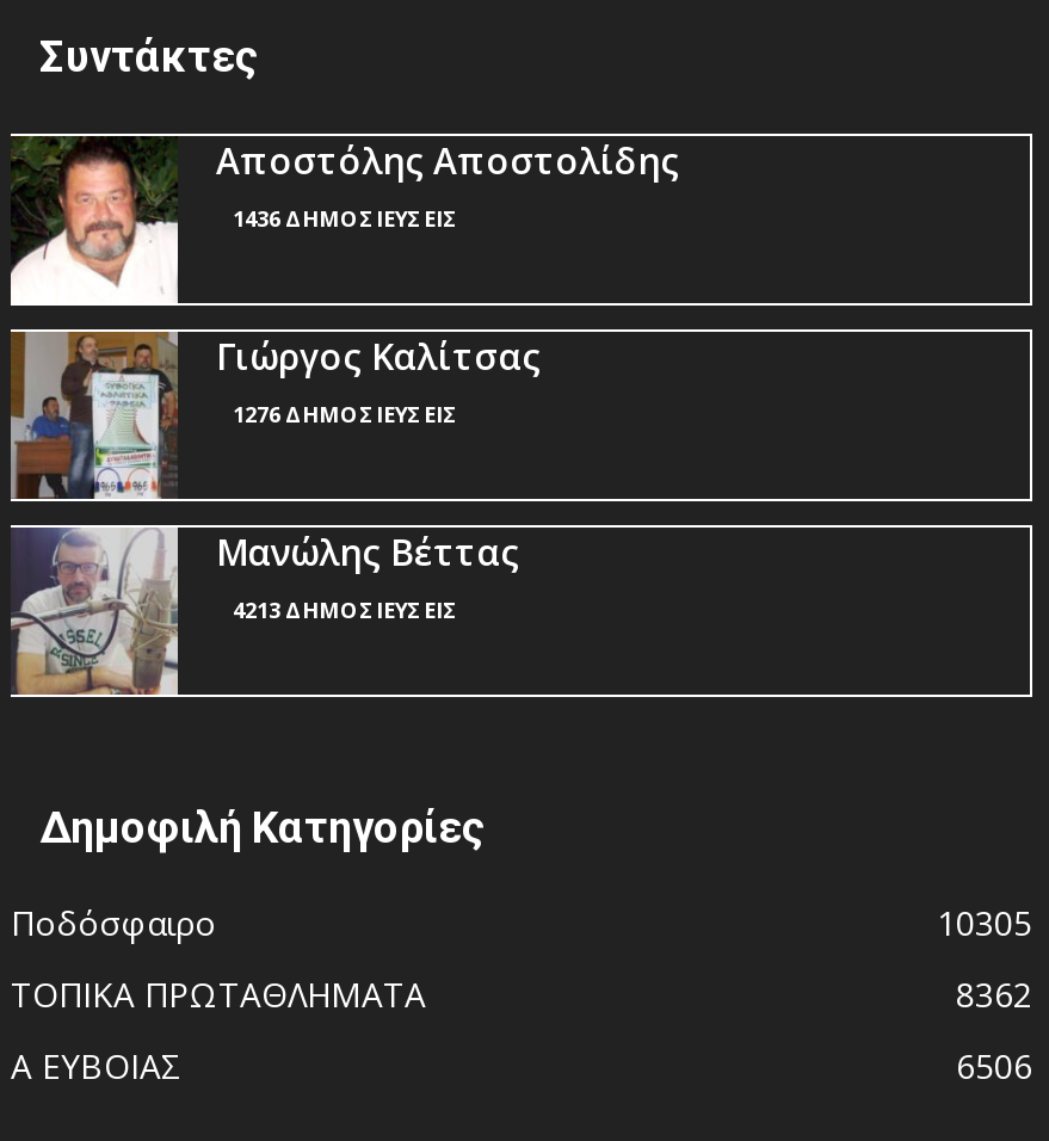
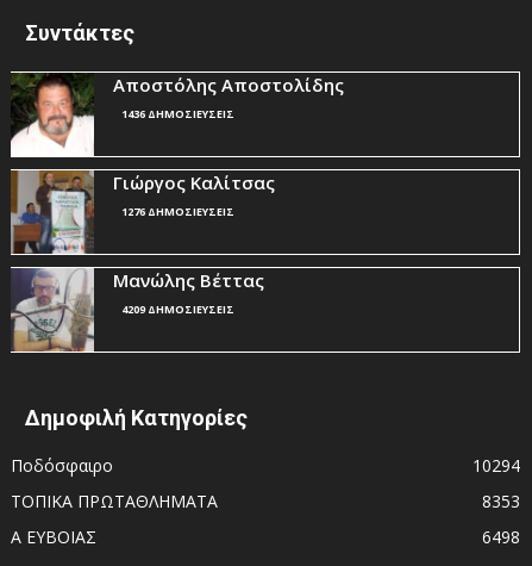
- 4213 ΔΗΜΟΣΙΕΥΣΕΙΣ
+ 4209 ΔΗΜΟΣΙΕΥΣΕΙΣ

- 10305
+ 10294

- 8362
+ 8353

- 6506
+ 6498
